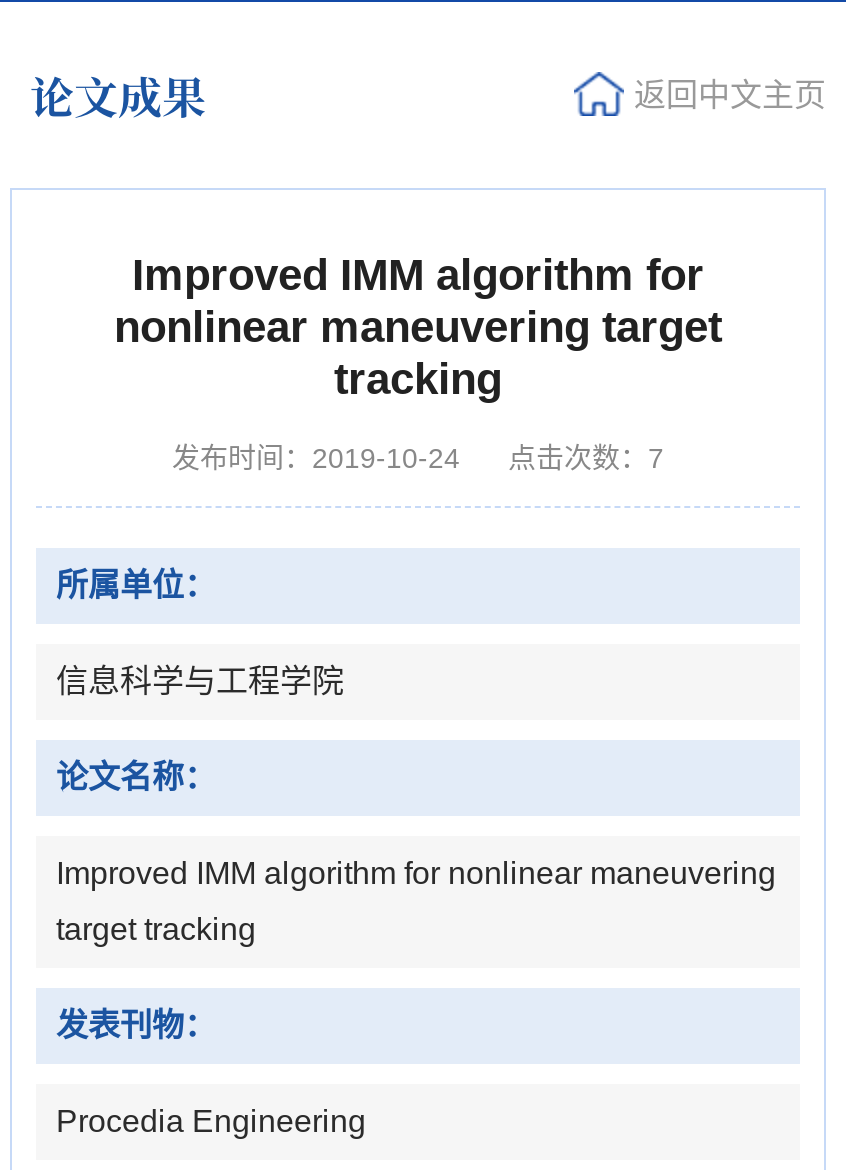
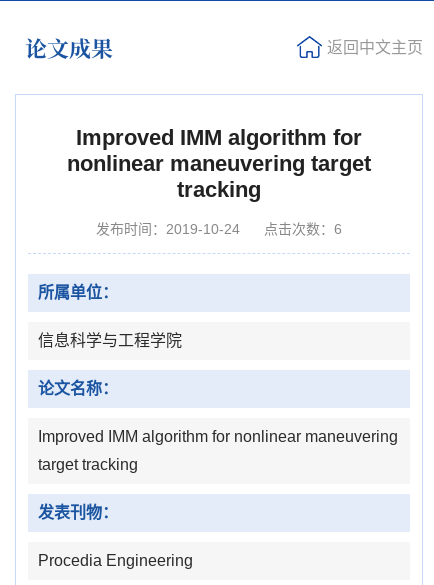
- 发布时间：2019-10-24 点击次数：7
+ 发布时间：2019-10-24 点击次数：6
